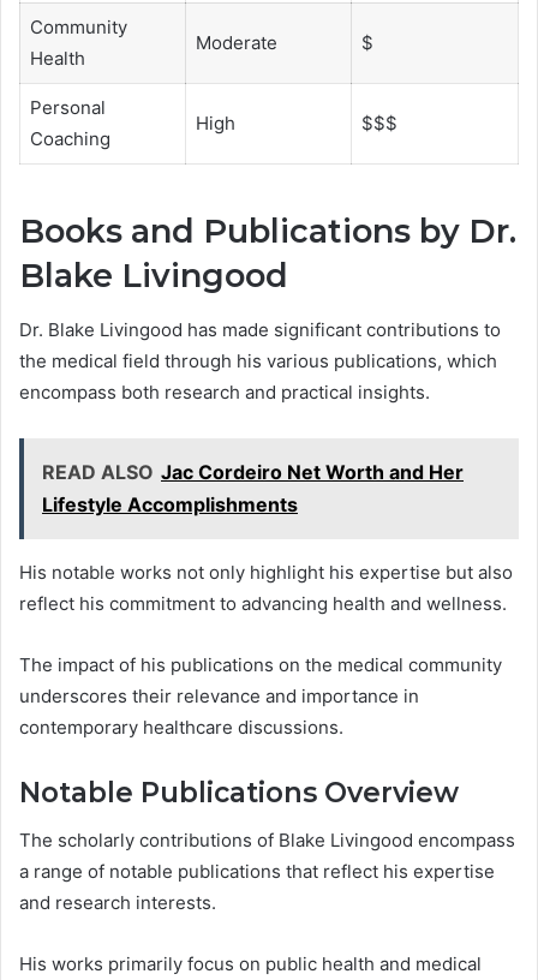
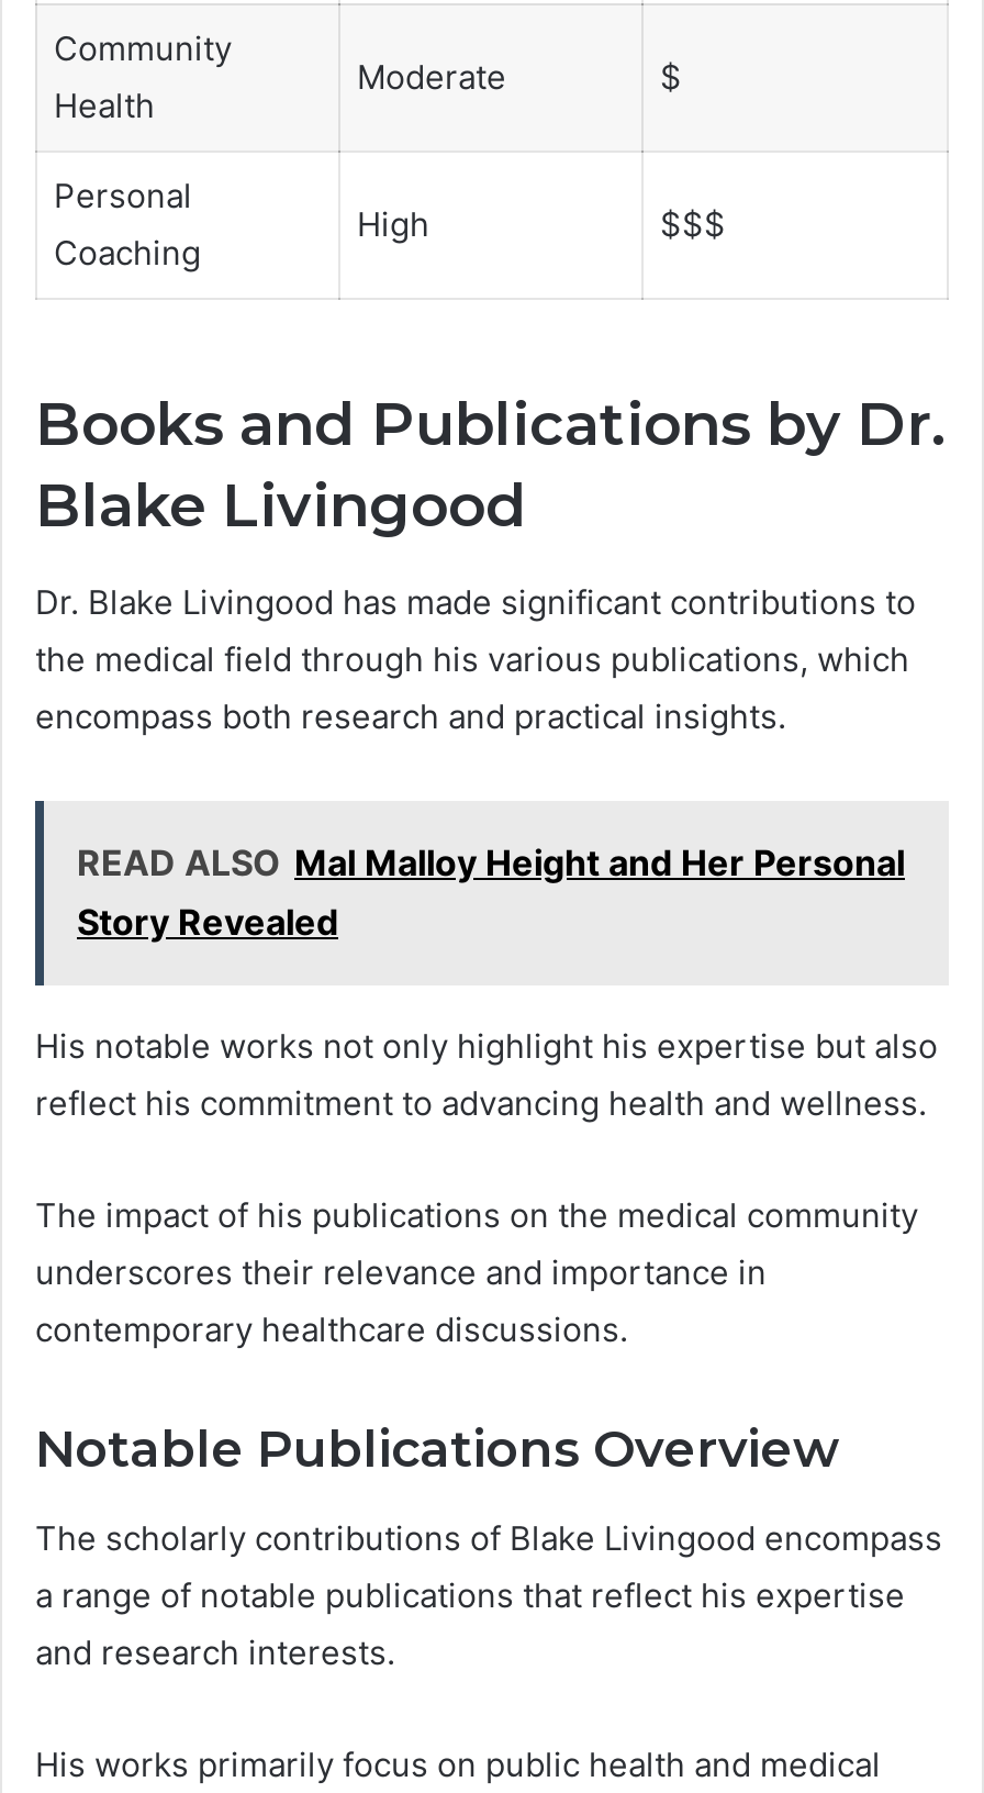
- READ ALSO Jac Cordeiro Net Worth and Her
- Lifestyle Accomplishments
+ READ ALSO Mal Malloy Height and Her Personal
+ Story Revealed
